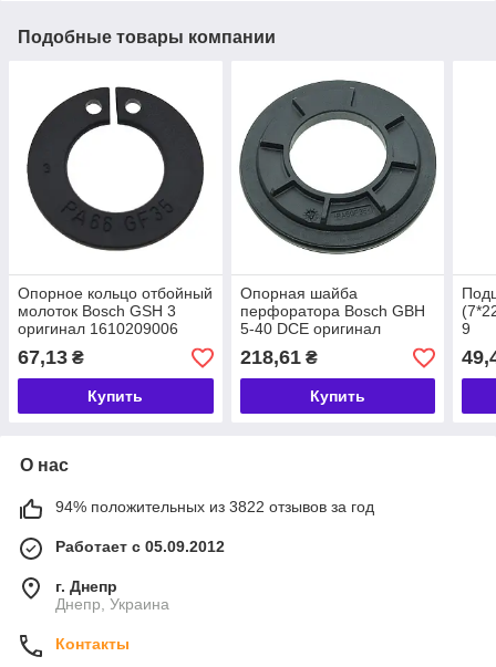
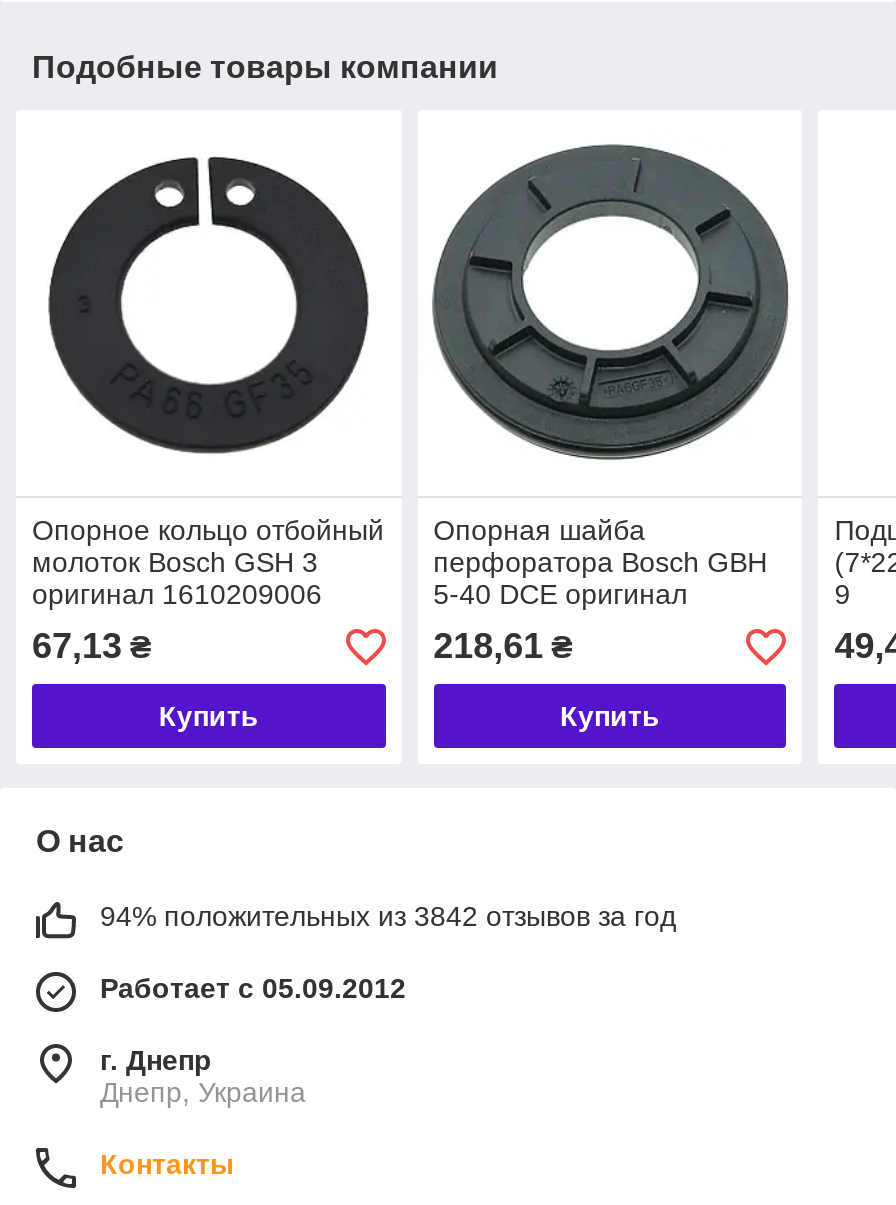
- 94% положительных из 3822 отзывов за год
+ 94% положительных из 3842 отзывов за год
